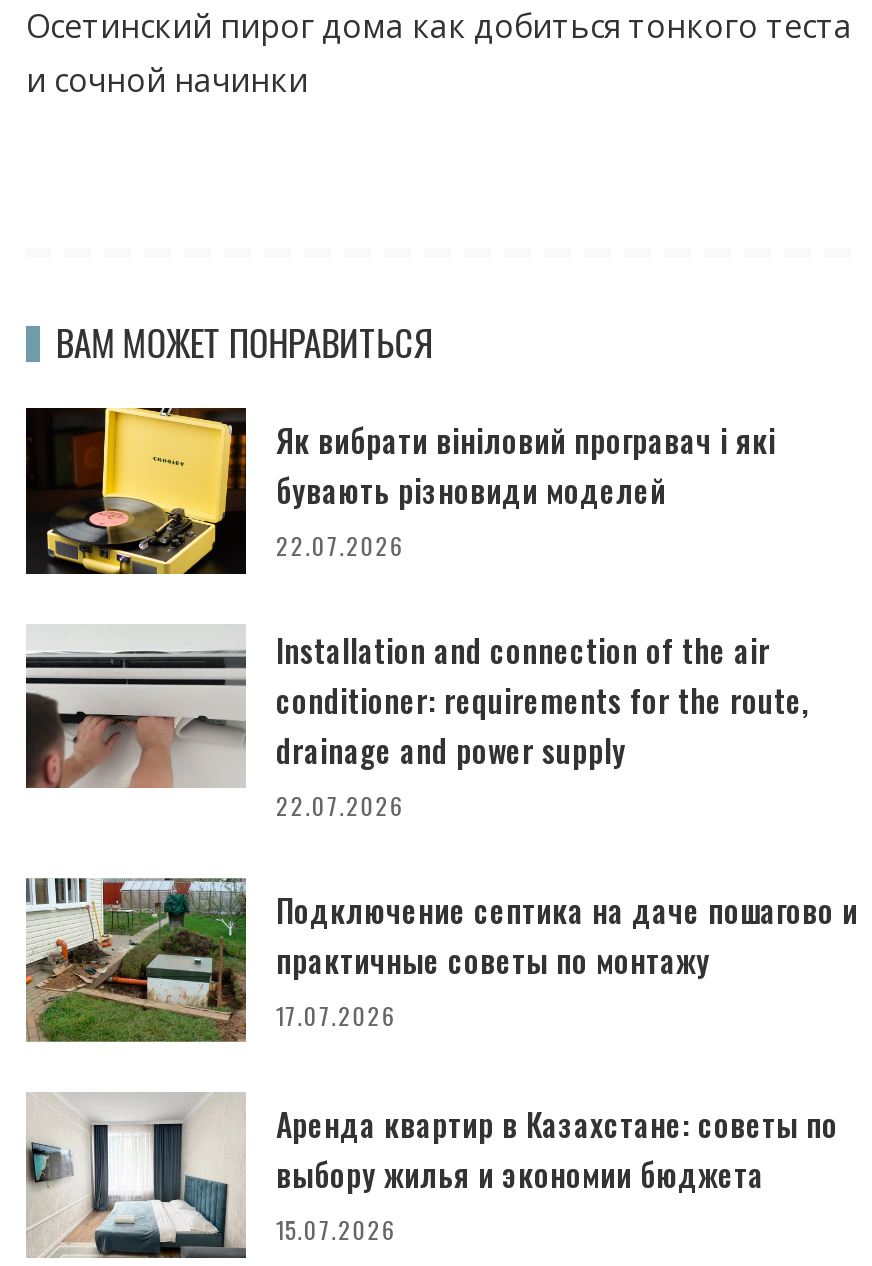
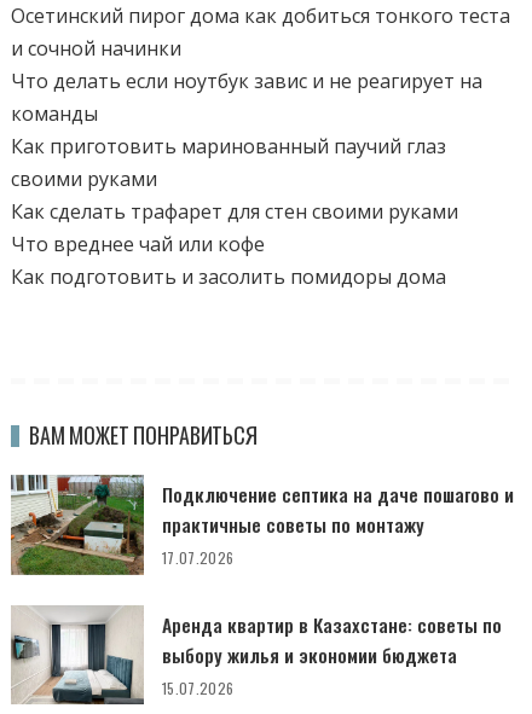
+ Что делать если ноутбук завис и не реагирует на
+ команды
+ Как приготовить маринованный паучий глаз
+ своими руками
+ Как сделать трафарет для стен своими руками
+ Что вреднее чай или кофе
+ Как подготовить и засолить помидоры дома

moved down: ВАМ МОЖЕТ ПОНРАВИТЬСЯ

- [image]
- Як вибрати вініловий програвач і які
- бувають різновиди моделей
- 22.07.2026
- Installation and connection of the air
- conditioner: requirements for the route,
- drainage and power supply
- 22.07.2026
